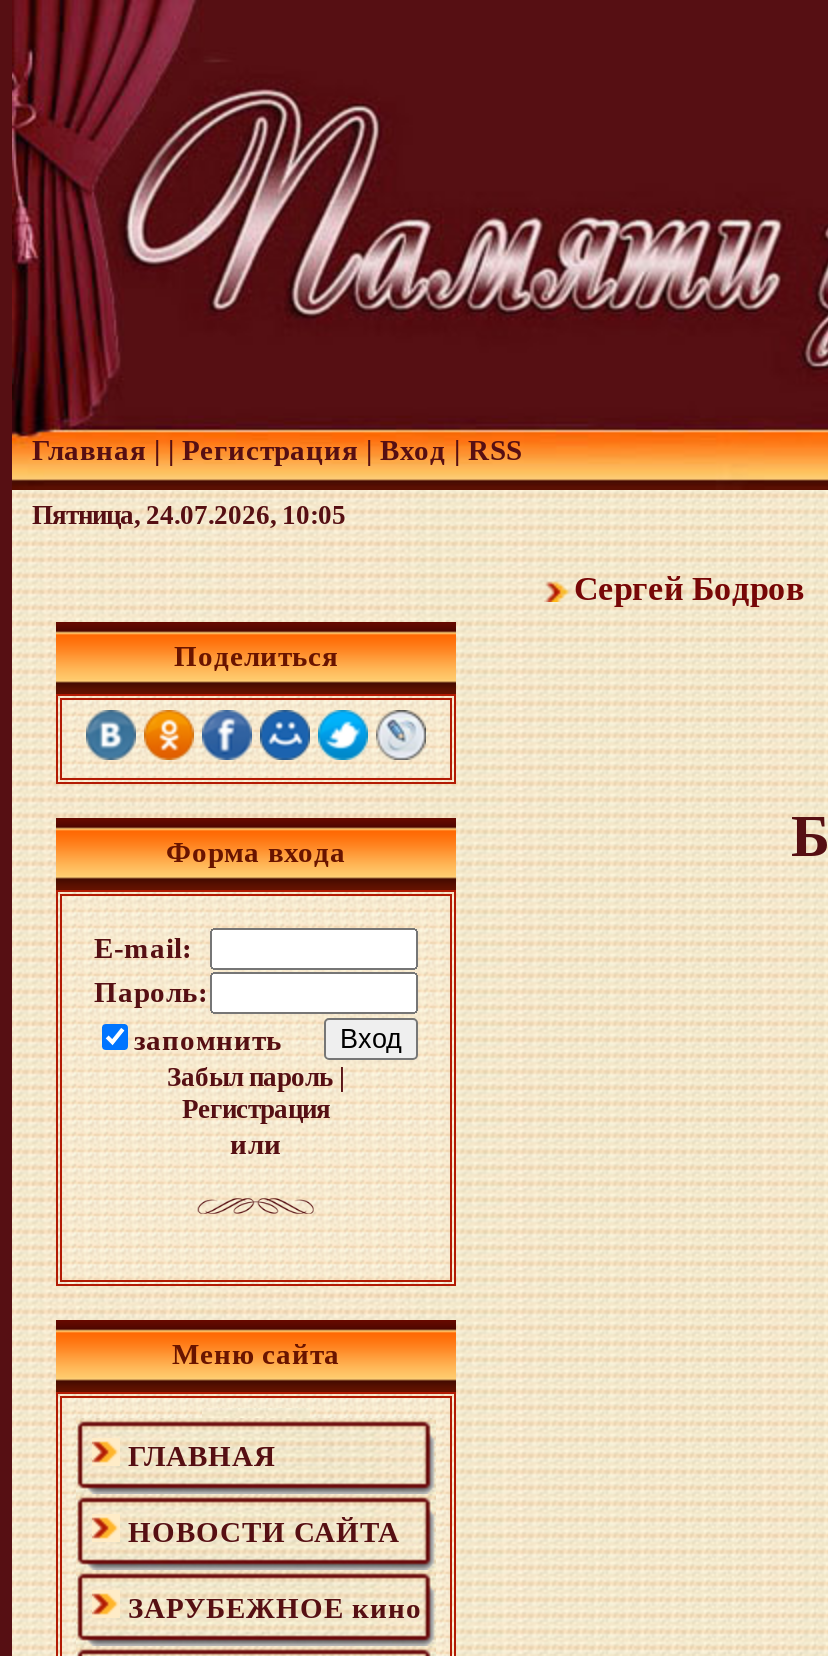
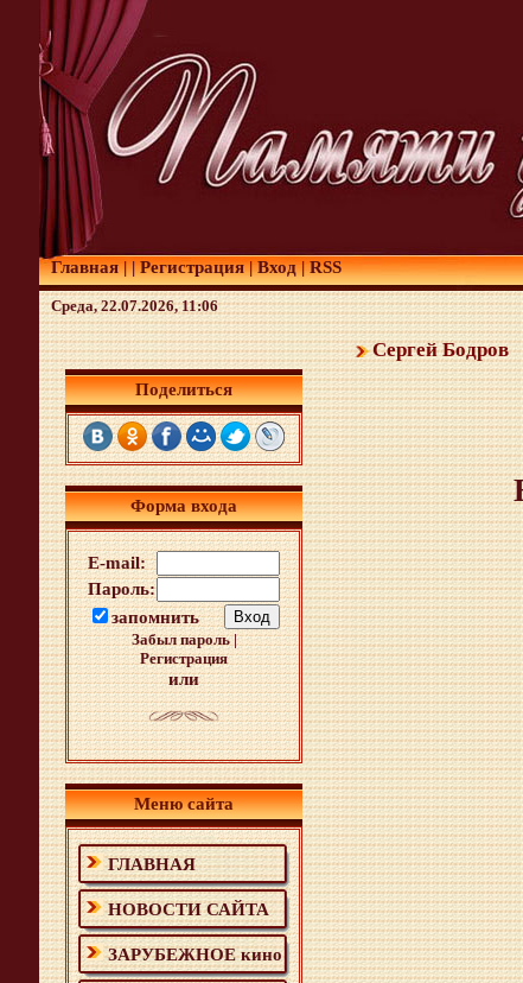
- Пятница, 24.07.2026, 10:05
+ Среда, 22.07.2026, 11:06
